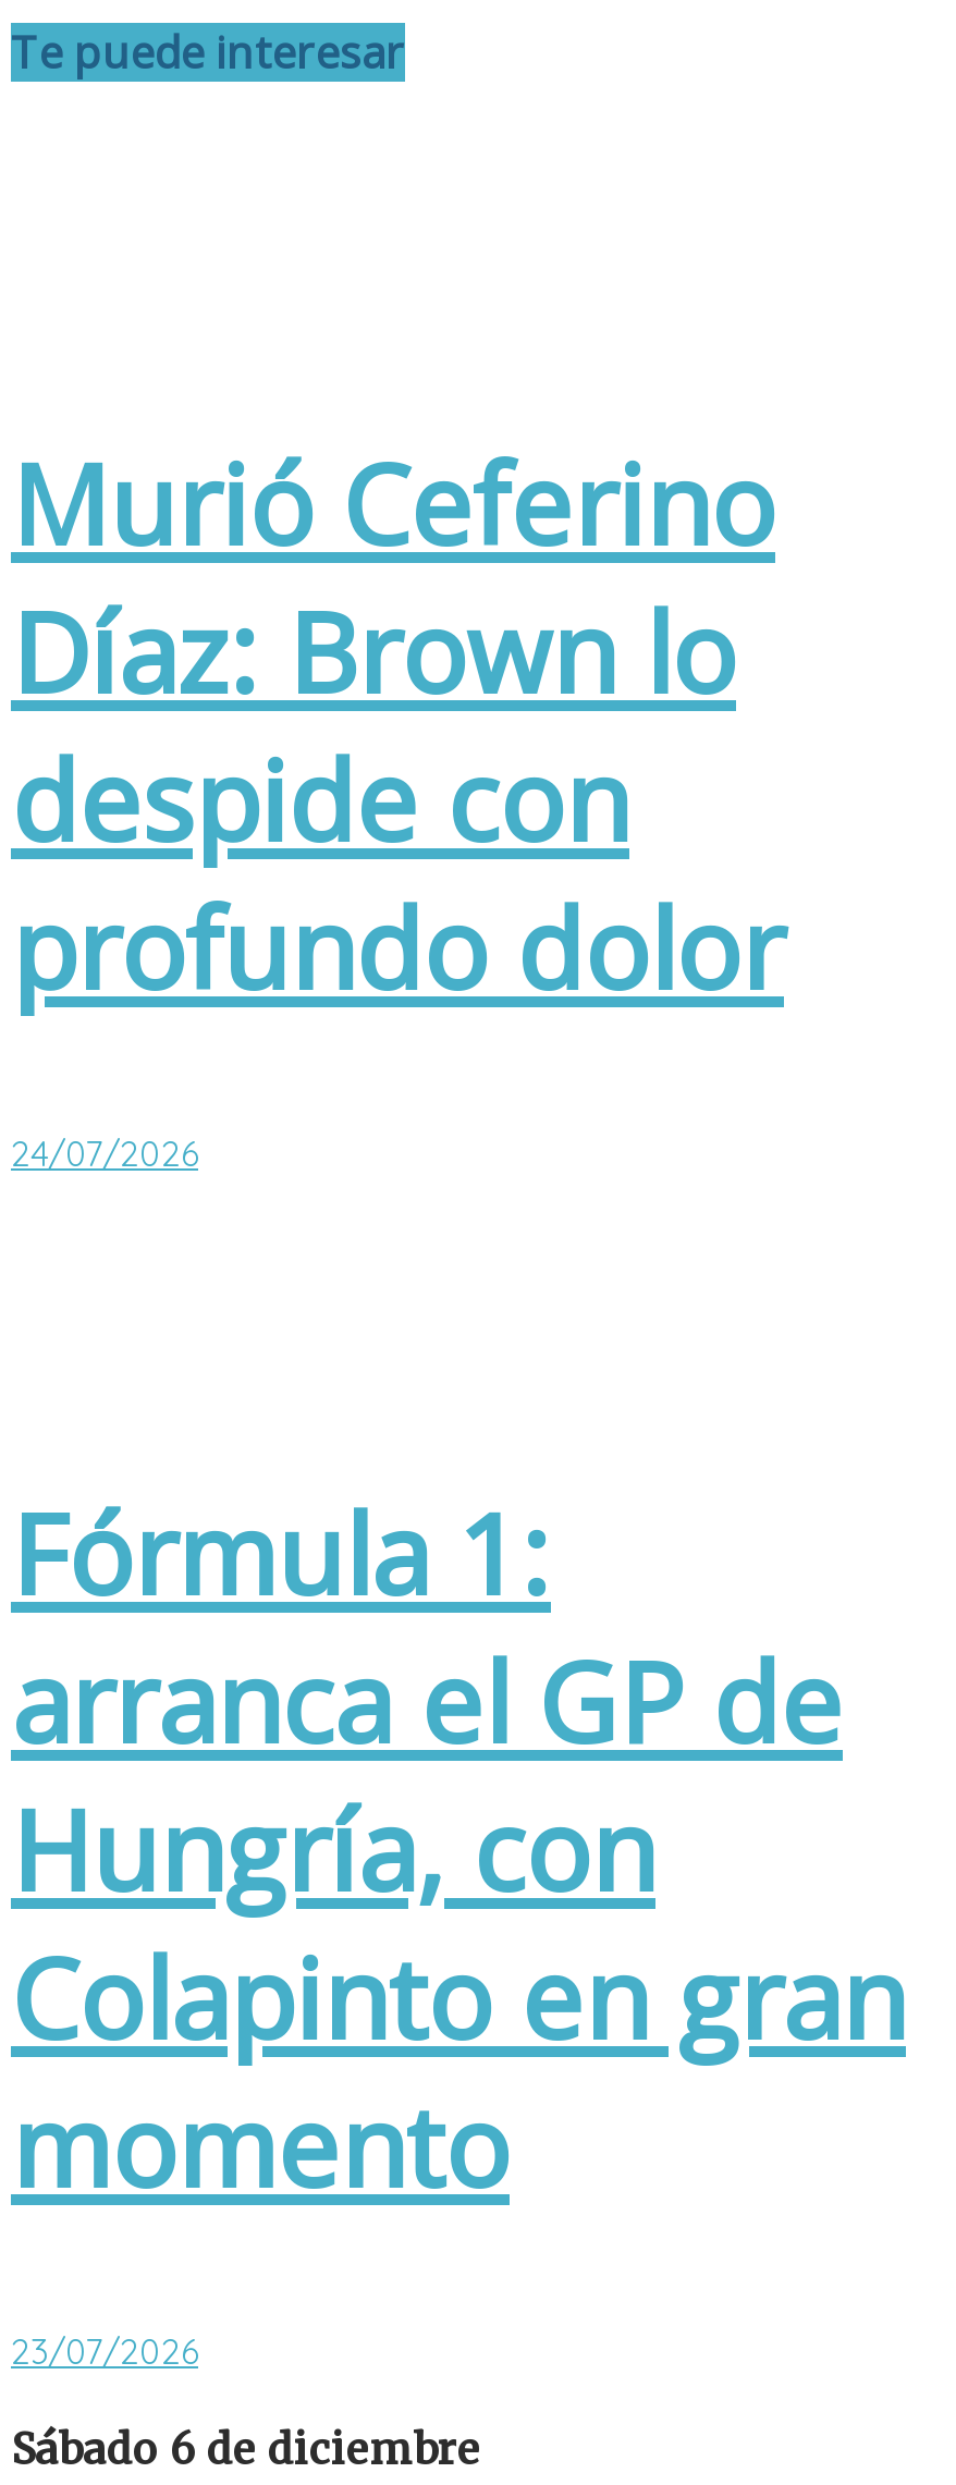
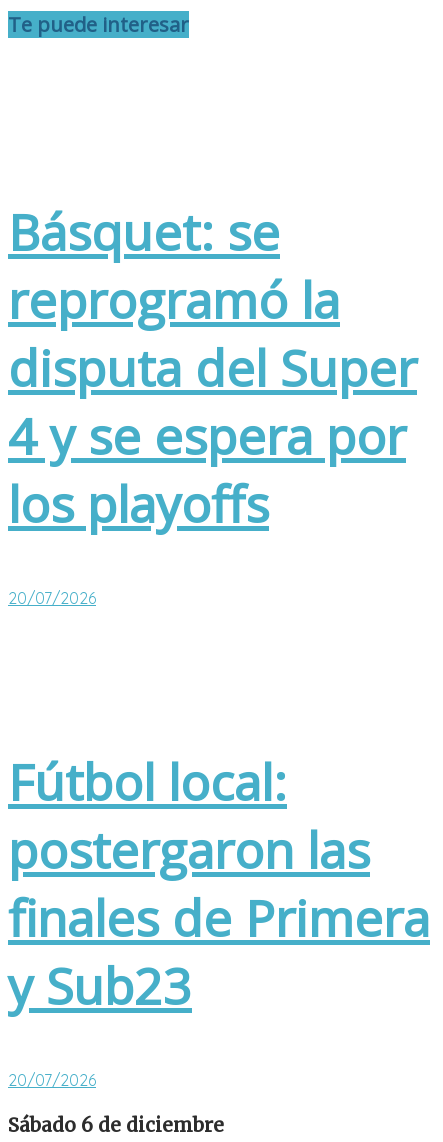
- Murió Ceferino
- Díaz: Brown lo
- despide con
- profundo dolor
+ Básquet: se
+ reprogramó la
+ disputa del Super
+ 4 y se espera por
+ los playoffs

- 24/07/2026
+ 20/07/2026

- Fórmula 1:
- arranca el GP de
- Hungría, con
- Colapinto en gran
- momento
+ Fútbol local:
+ postergaron las
+ finales de Primera
+ y Sub23

- 23/07/2026
+ 20/07/2026
